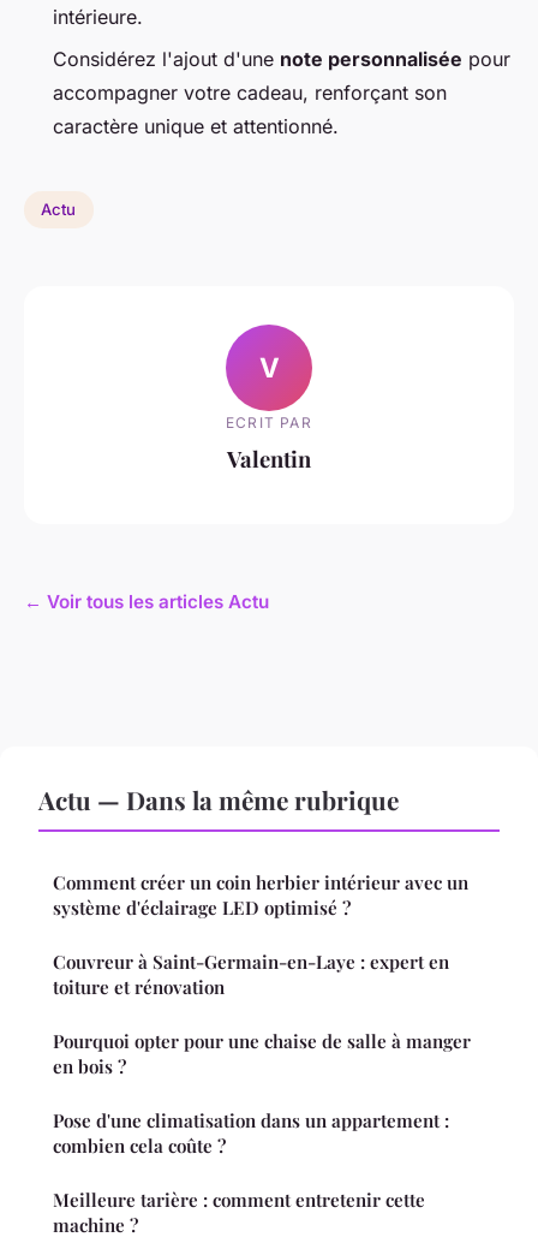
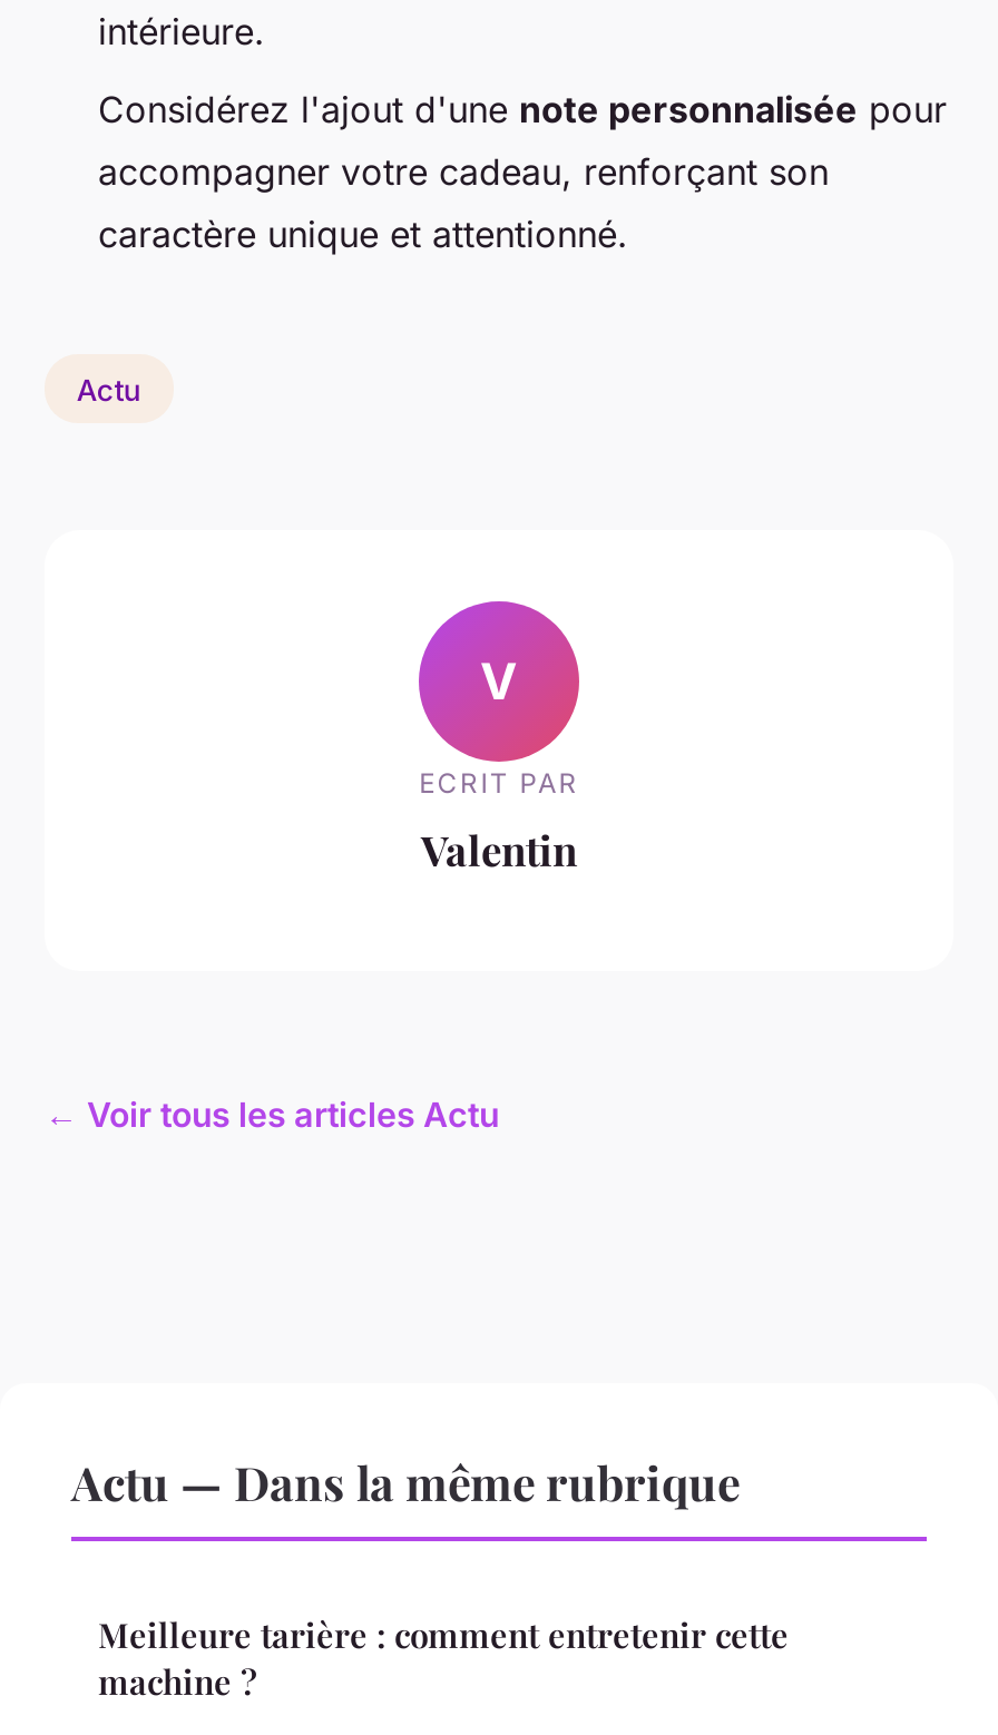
- Comment créer un coin herbier intérieur avec un
- système d'éclairage LED optimisé ?
- Couvreur à Saint-Germain-en-Laye : expert en
- toiture et rénovation
- Pourquoi opter pour une chaise de salle à manger
- en bois ?
- Pose d'une climatisation dans un appartement :
- combien cela coûte ?
